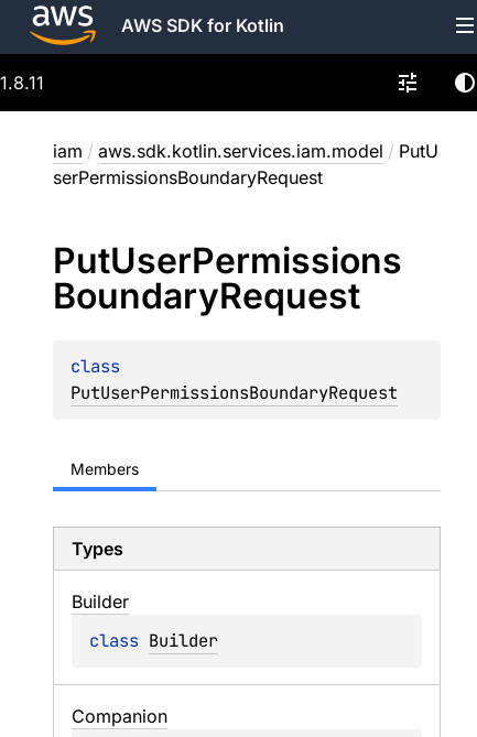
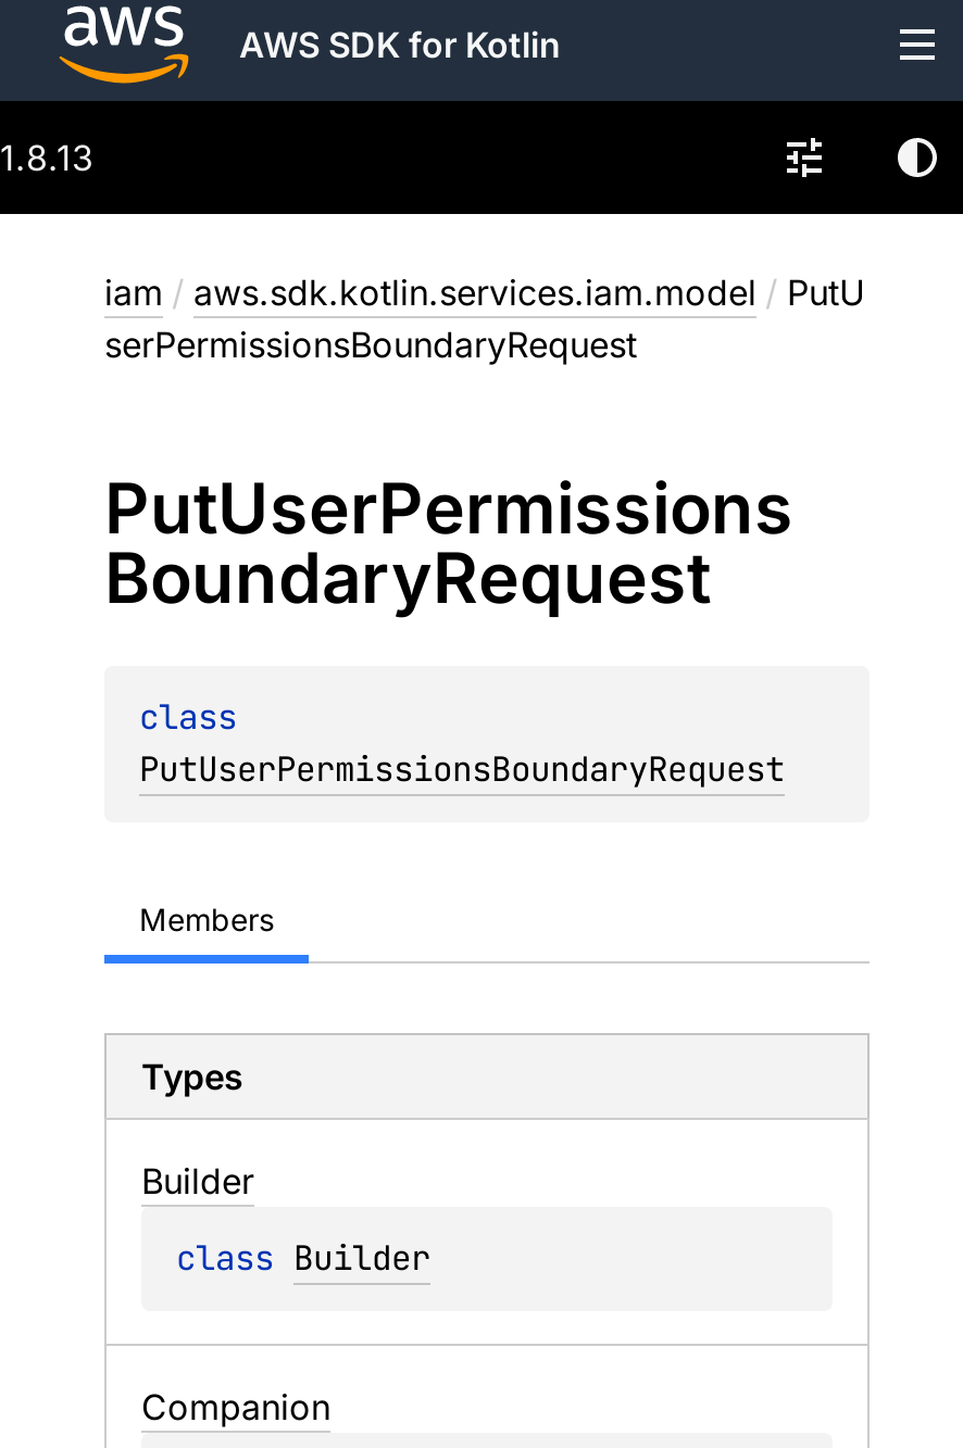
- 1.8.11
+ 1.8.13
